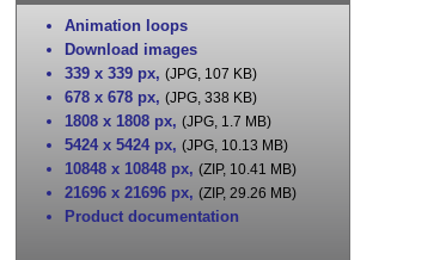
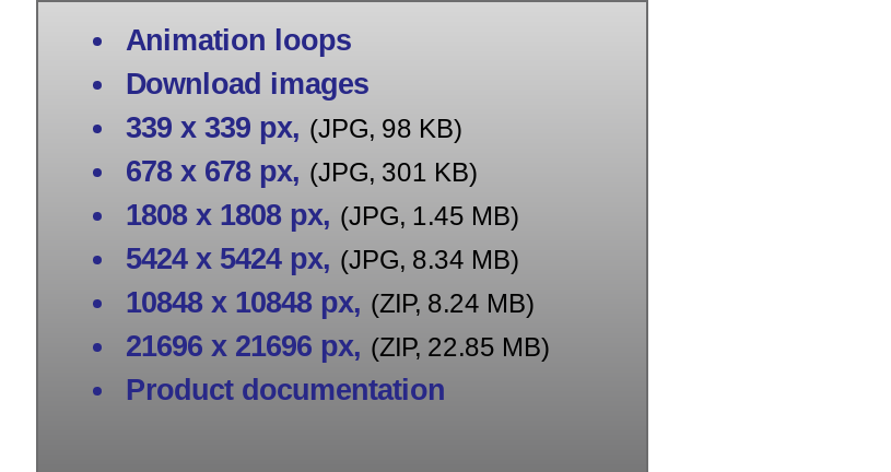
- 339 x 339 px, (JPG, 107 KB)
+ 339 x 339 px, (JPG, 98 KB)

- 678 x 678 px, (JPG, 338 KB)
+ 678 x 678 px, (JPG, 301 KB)

- 1808 x 1808 px, (JPG, 1.7 MB)
+ 1808 x 1808 px, (JPG, 1.45 MB)

- 5424 x 5424 px, (JPG, 10.13 MB)
+ 5424 x 5424 px, (JPG, 8.34 MB)

- 10848 x 10848 px, (ZIP, 10.41 MB)
+ 10848 x 10848 px, (ZIP, 8.24 MB)

- 21696 x 21696 px, (ZIP, 29.26 MB)
+ 21696 x 21696 px, (ZIP, 22.85 MB)
